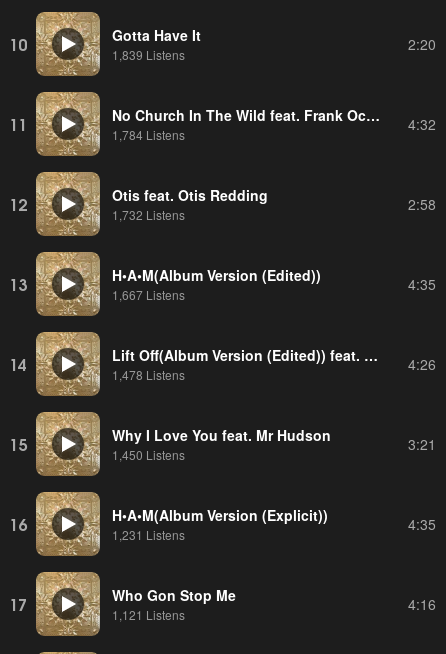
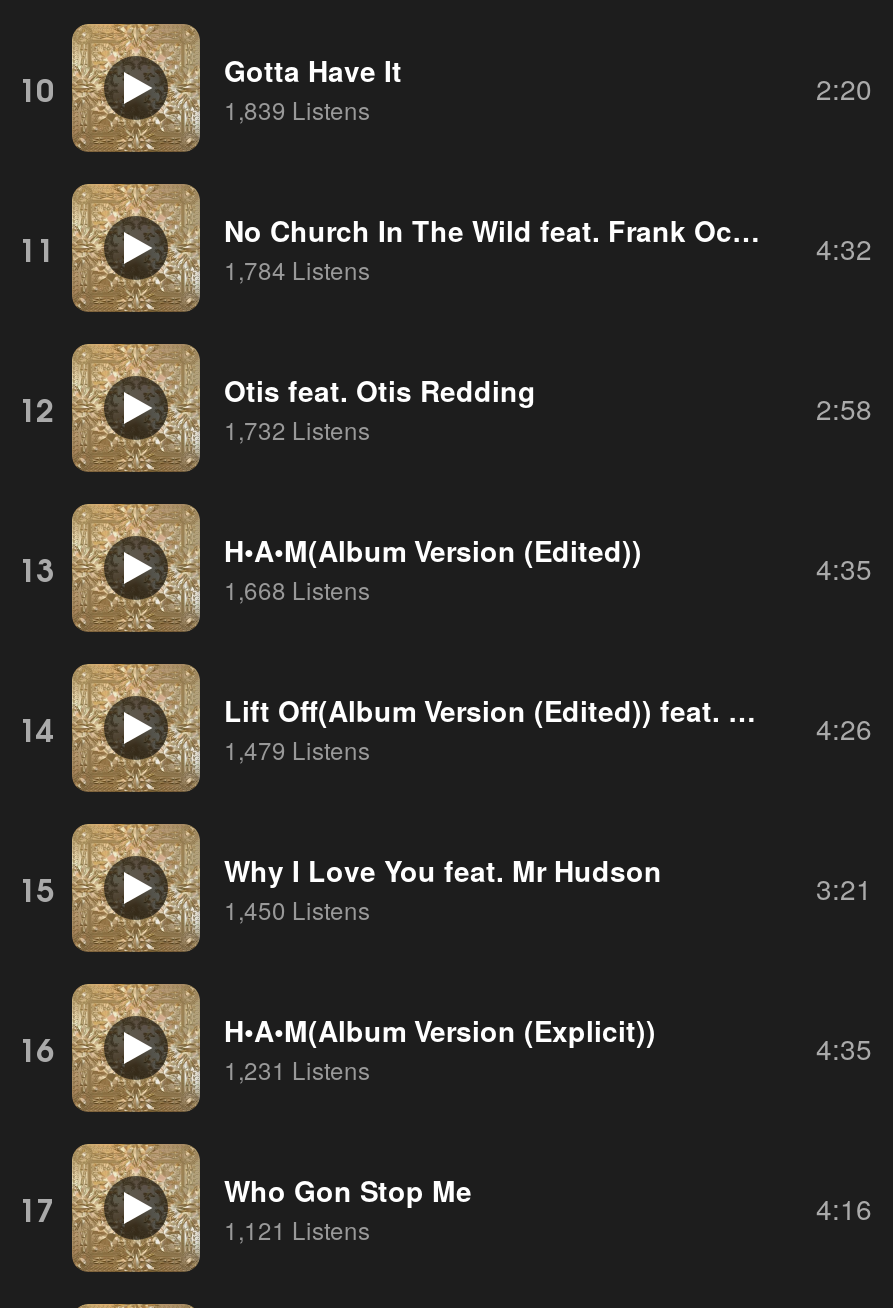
- 1,667 Listens
+ 1,668 Listens

- 1,478 Listens
+ 1,479 Listens
